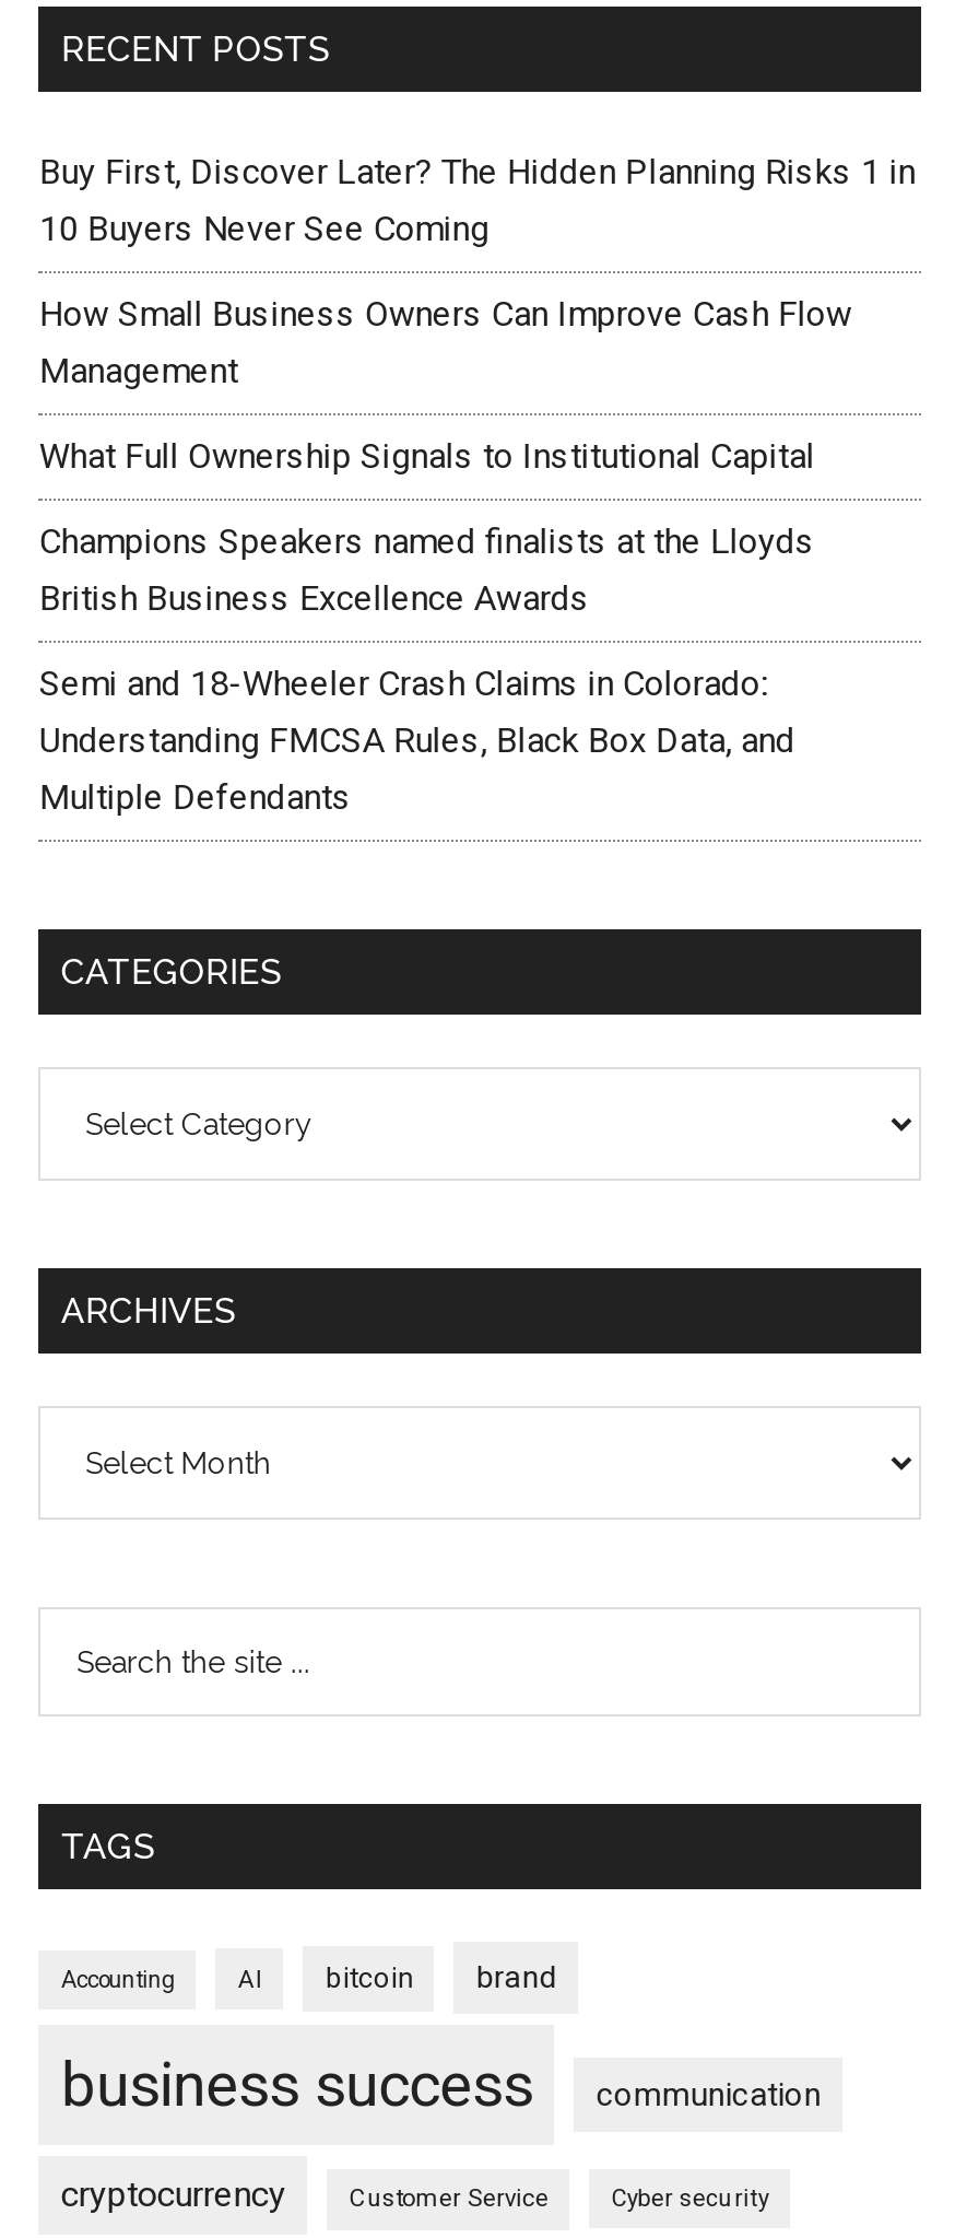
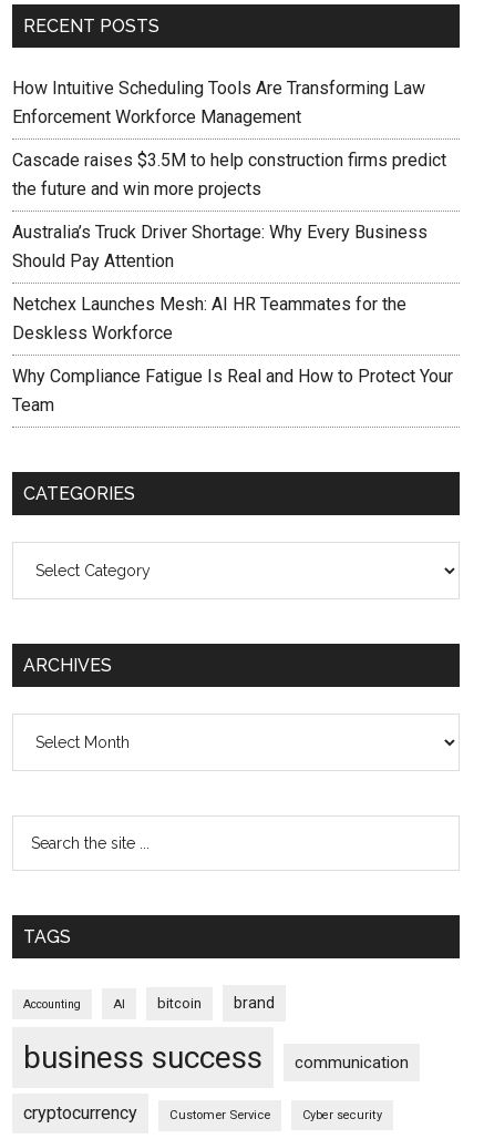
- Buy First, Discover Later? The Hidden Planning Risks 1 in
- 10 Buyers Never See Coming
+ How Intuitive Scheduling Tools Are Transforming Law
+ Enforcement Workforce Management

- How Small Business Owners Can Improve Cash Flow
- Management
+ Cascade raises $3.5M to help construction firms predict
+ the future and win more projects

- What Full Ownership Signals to Institutional Capital
+ Australia’s Truck Driver Shortage: Why Every Business
+ Should Pay Attention

- Champions Speakers named finalists at the Lloyds
- British Business Excellence Awards
+ Netchex Launches Mesh: AI HR Teammates for the
+ Deskless Workforce

- Semi and 18-Wheeler Crash Claims in Colorado:
- Understanding FMCSA Rules, Black Box Data, and
- Multiple Defendants
+ Why Compliance Fatigue Is Real and How to Protect Your
+ Team
